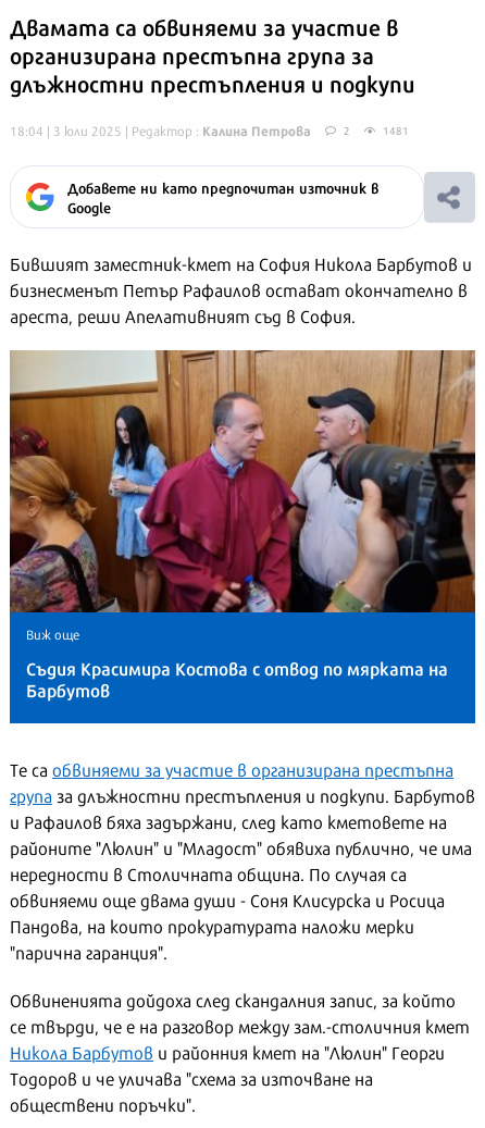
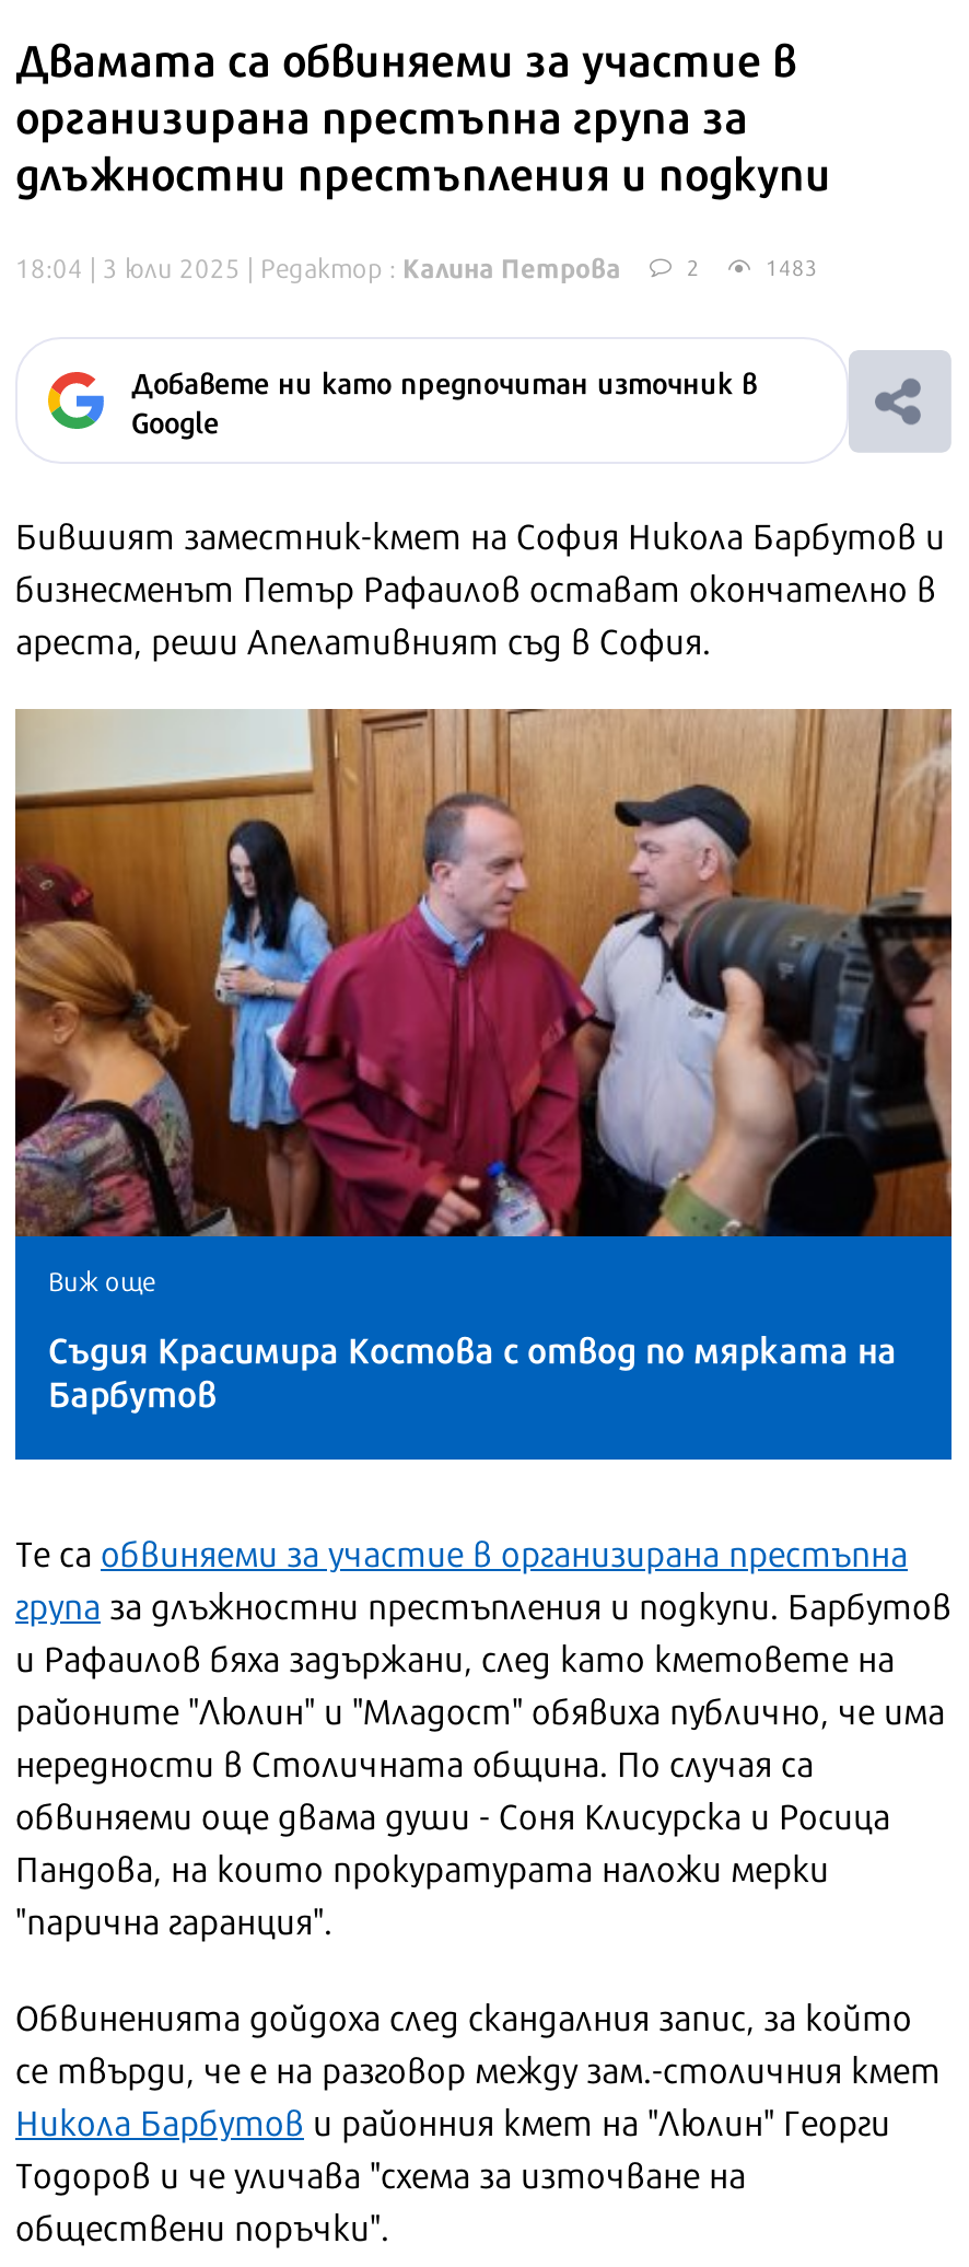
- 1481
+ 1483
